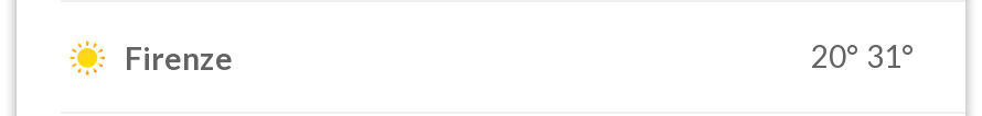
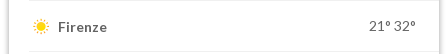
- 20° 31°
+ 21° 32°
